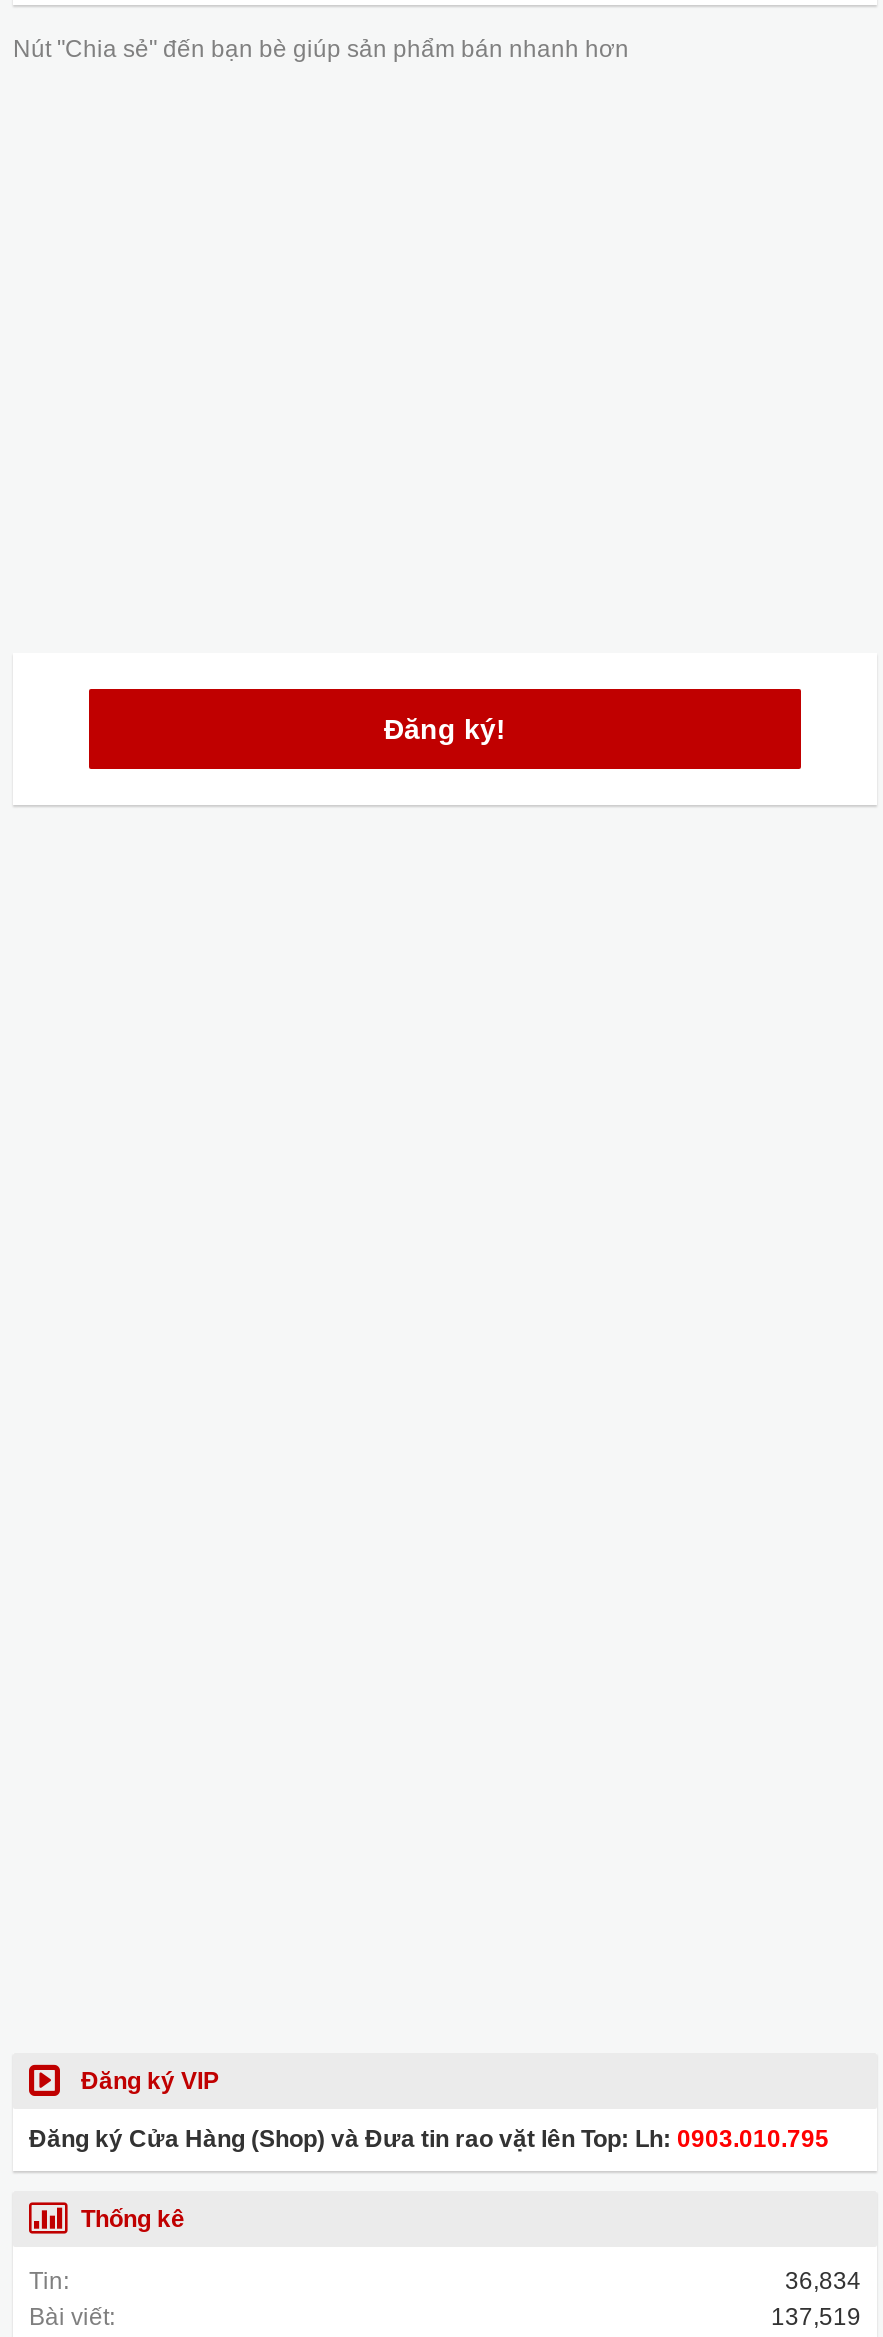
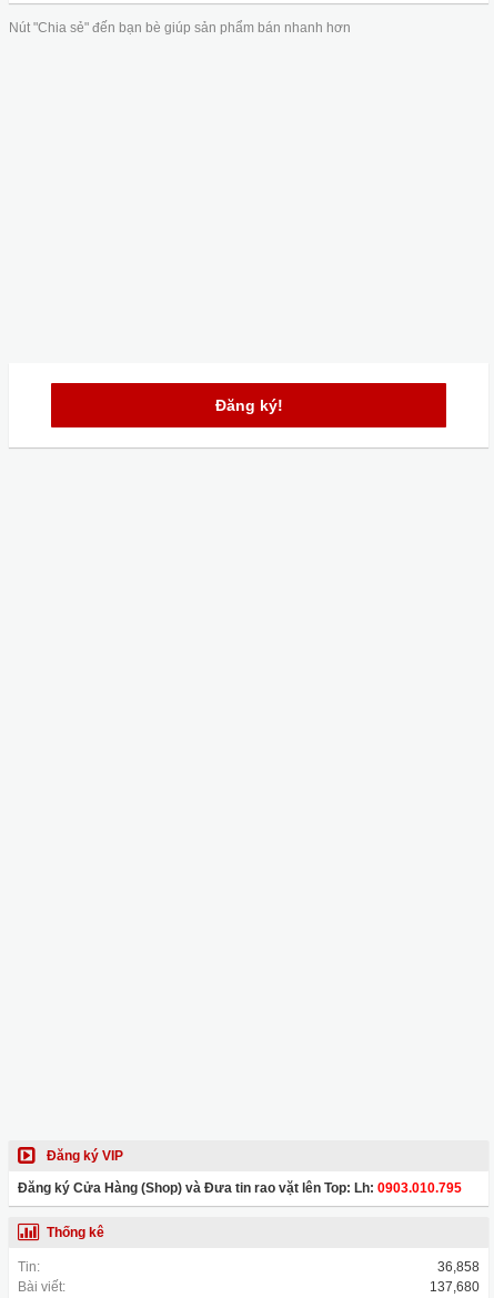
- 36,834
+ 36,858

- 137,519
+ 137,680
